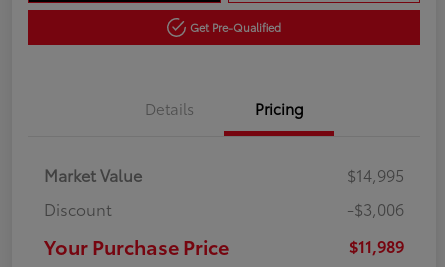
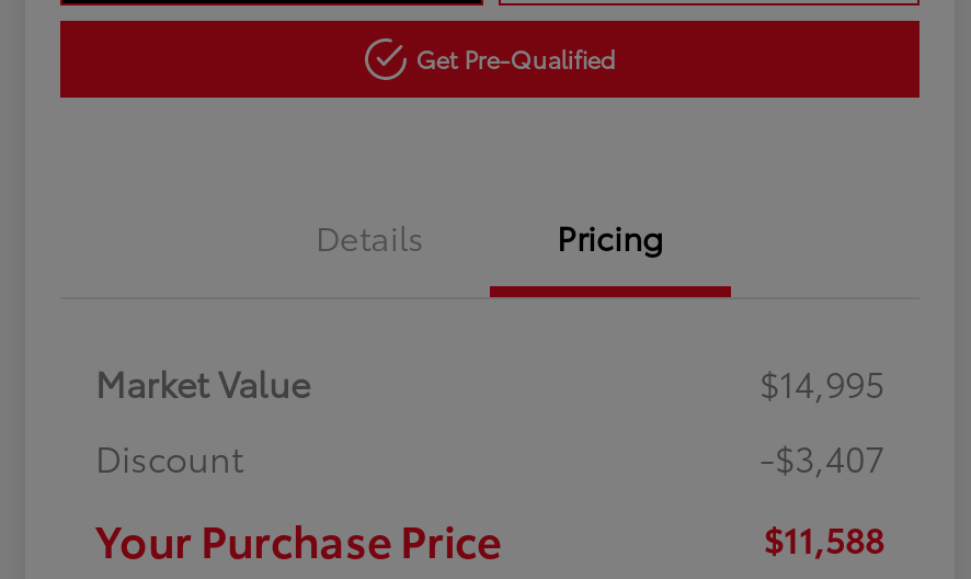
- -$3,006
+ -$3,407

- $11,989
+ $11,588
